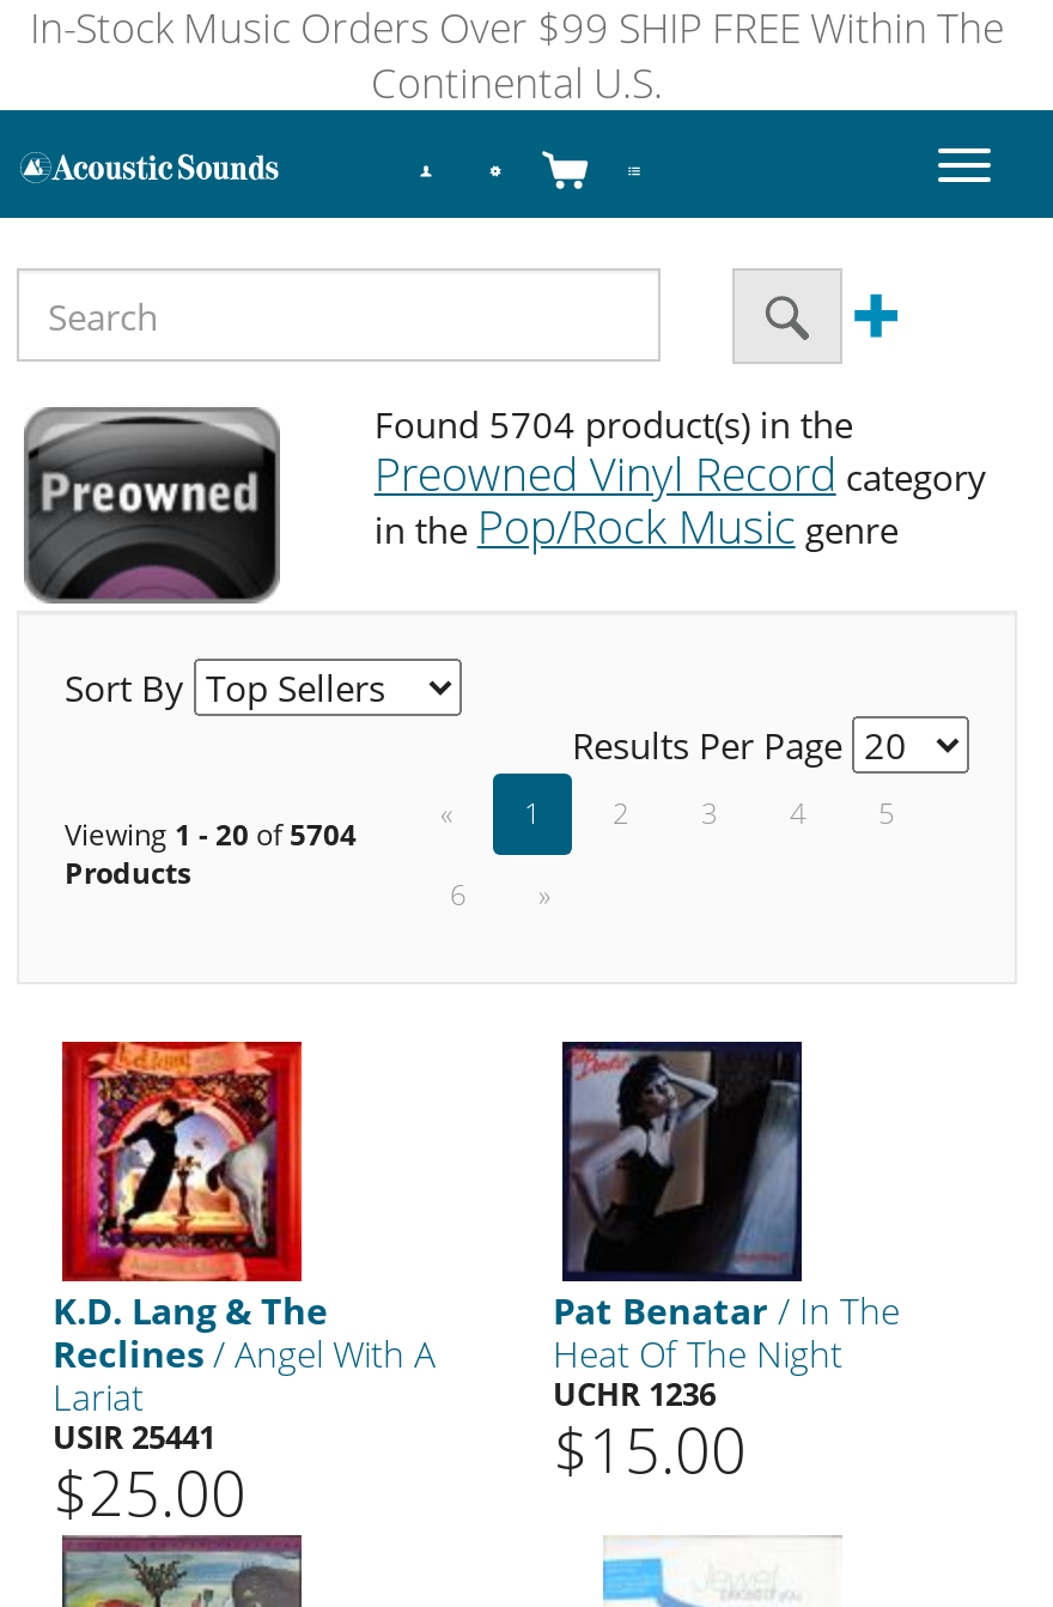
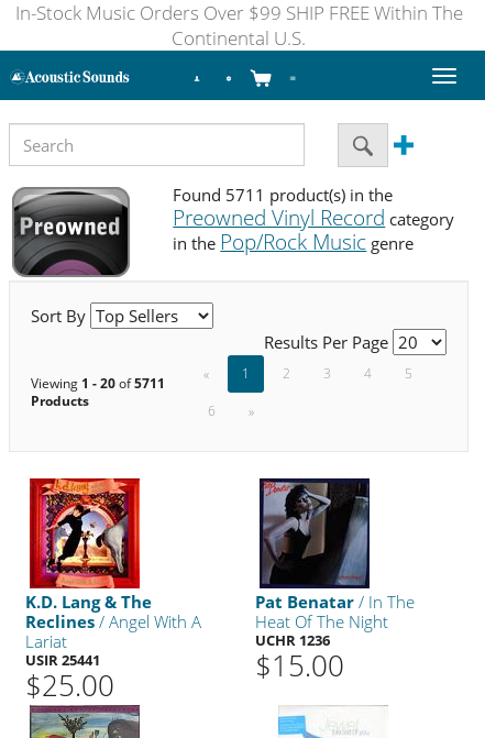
- Found 5704 product(s) in the
+ Found 5711 product(s) in the

- Viewing 1 - 20 of 5704
+ Viewing 1 - 20 of 5711
